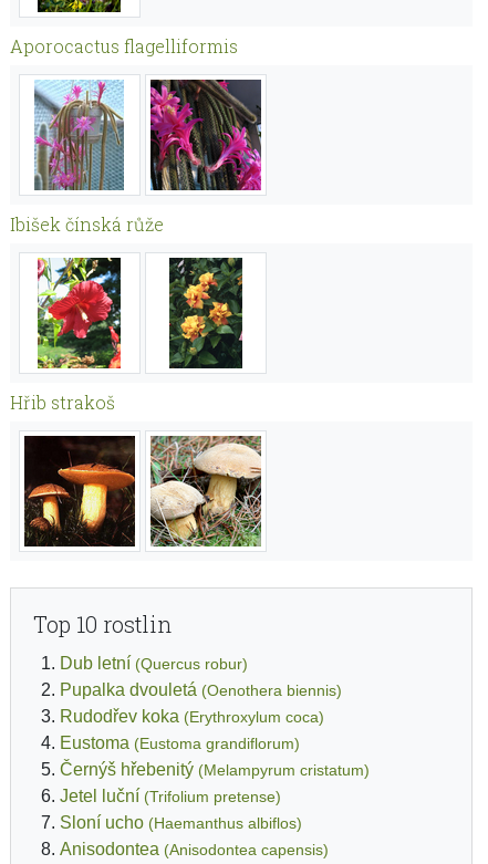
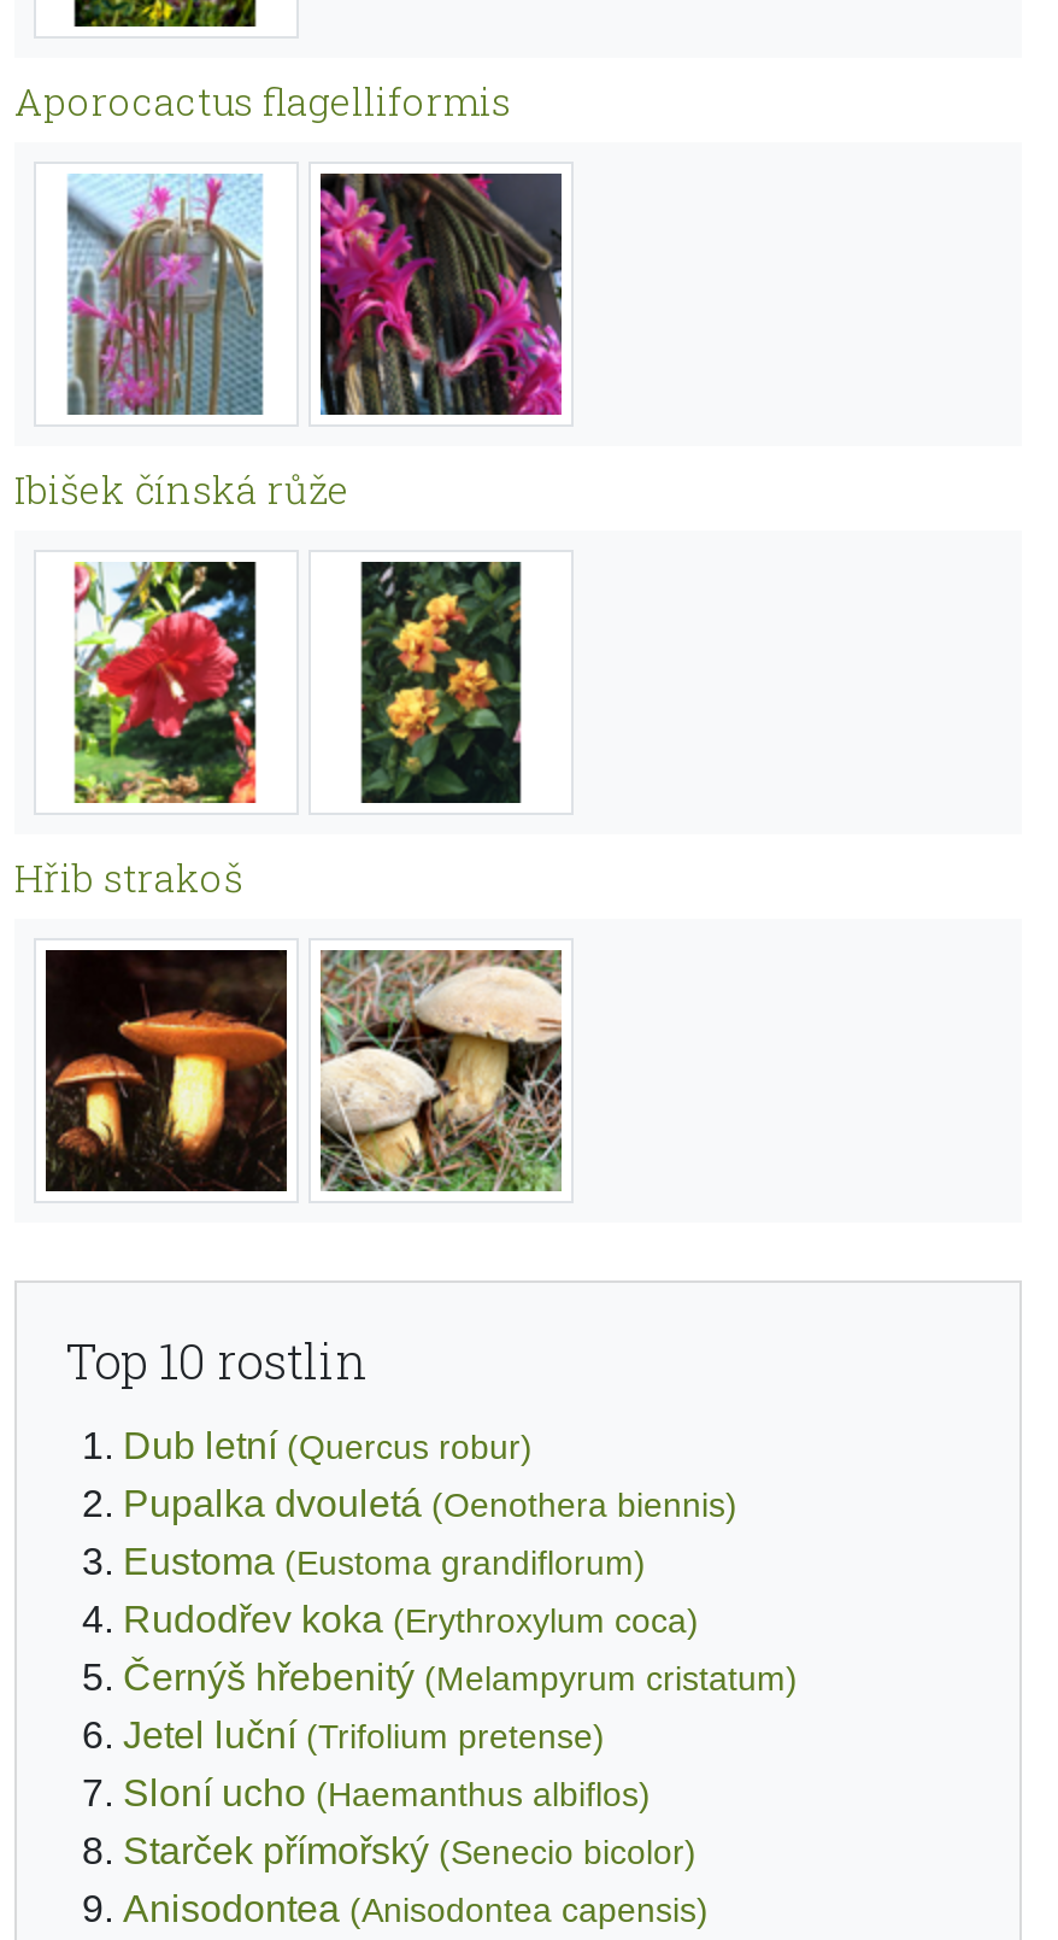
moved up: Eustoma (Eustoma grandiflorum)

+ Starček přímořský (Senecio bicolor)
